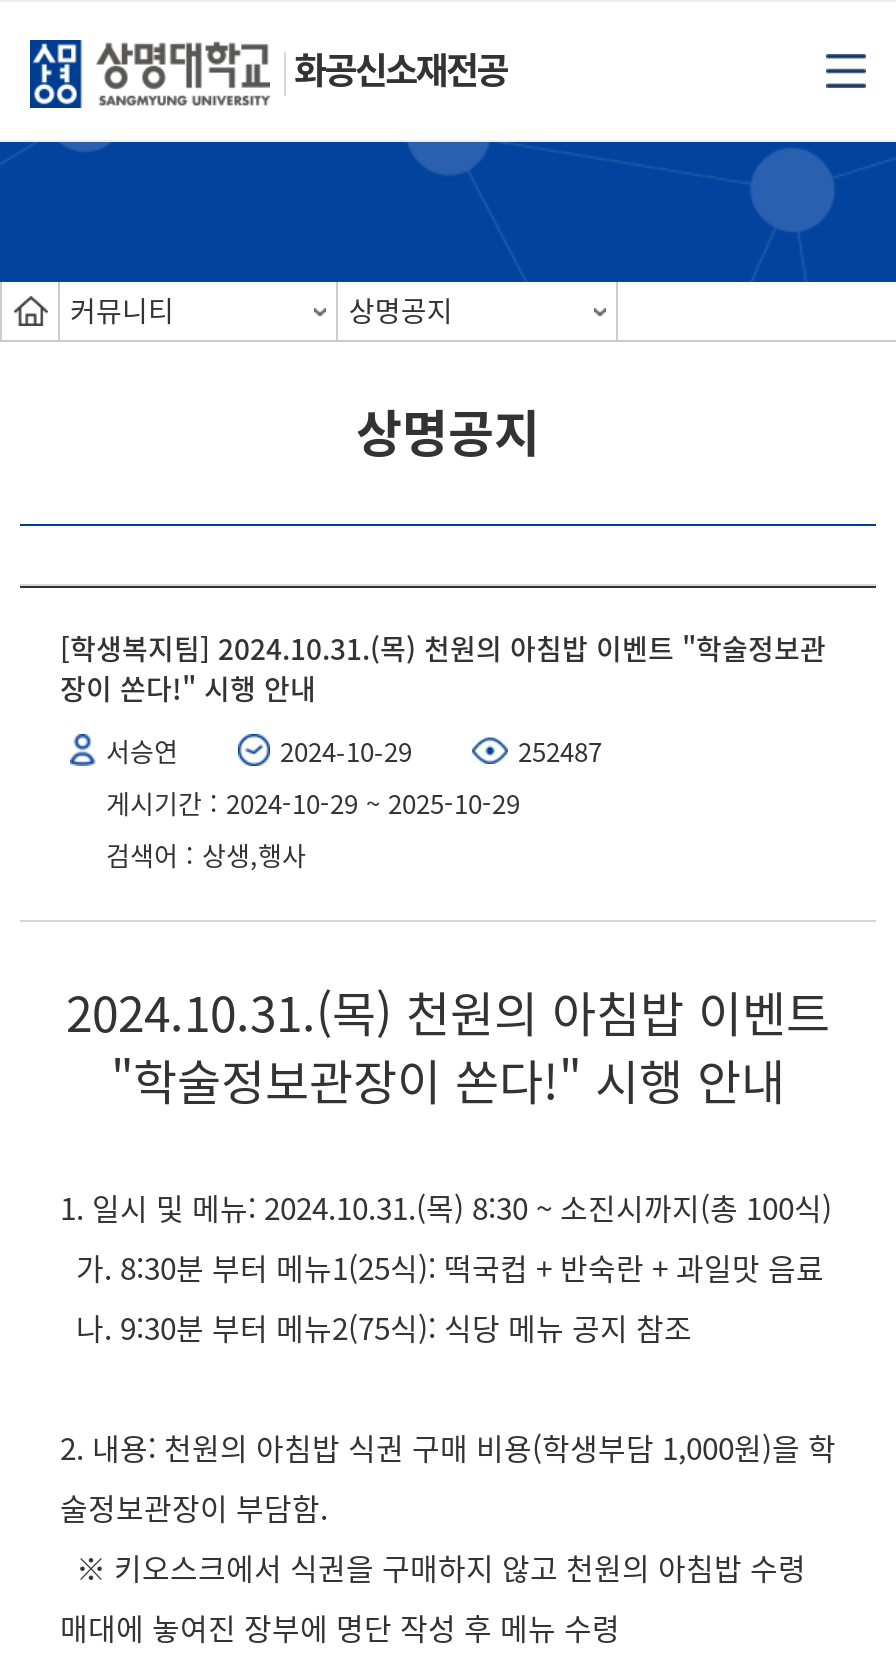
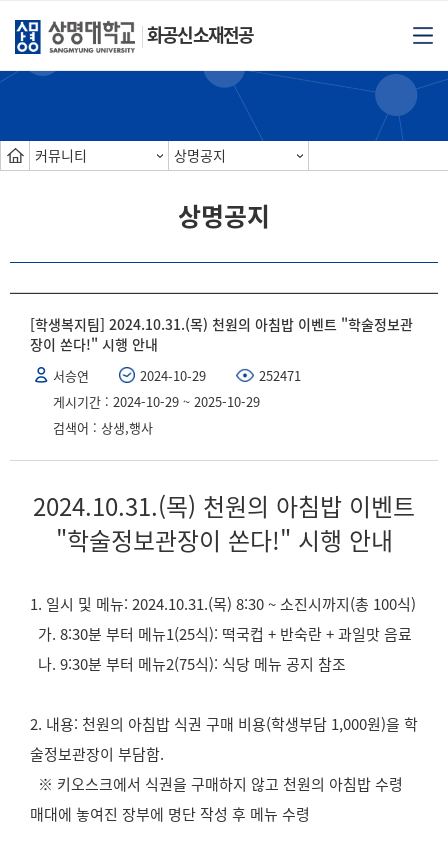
- 252487
+ 252471
